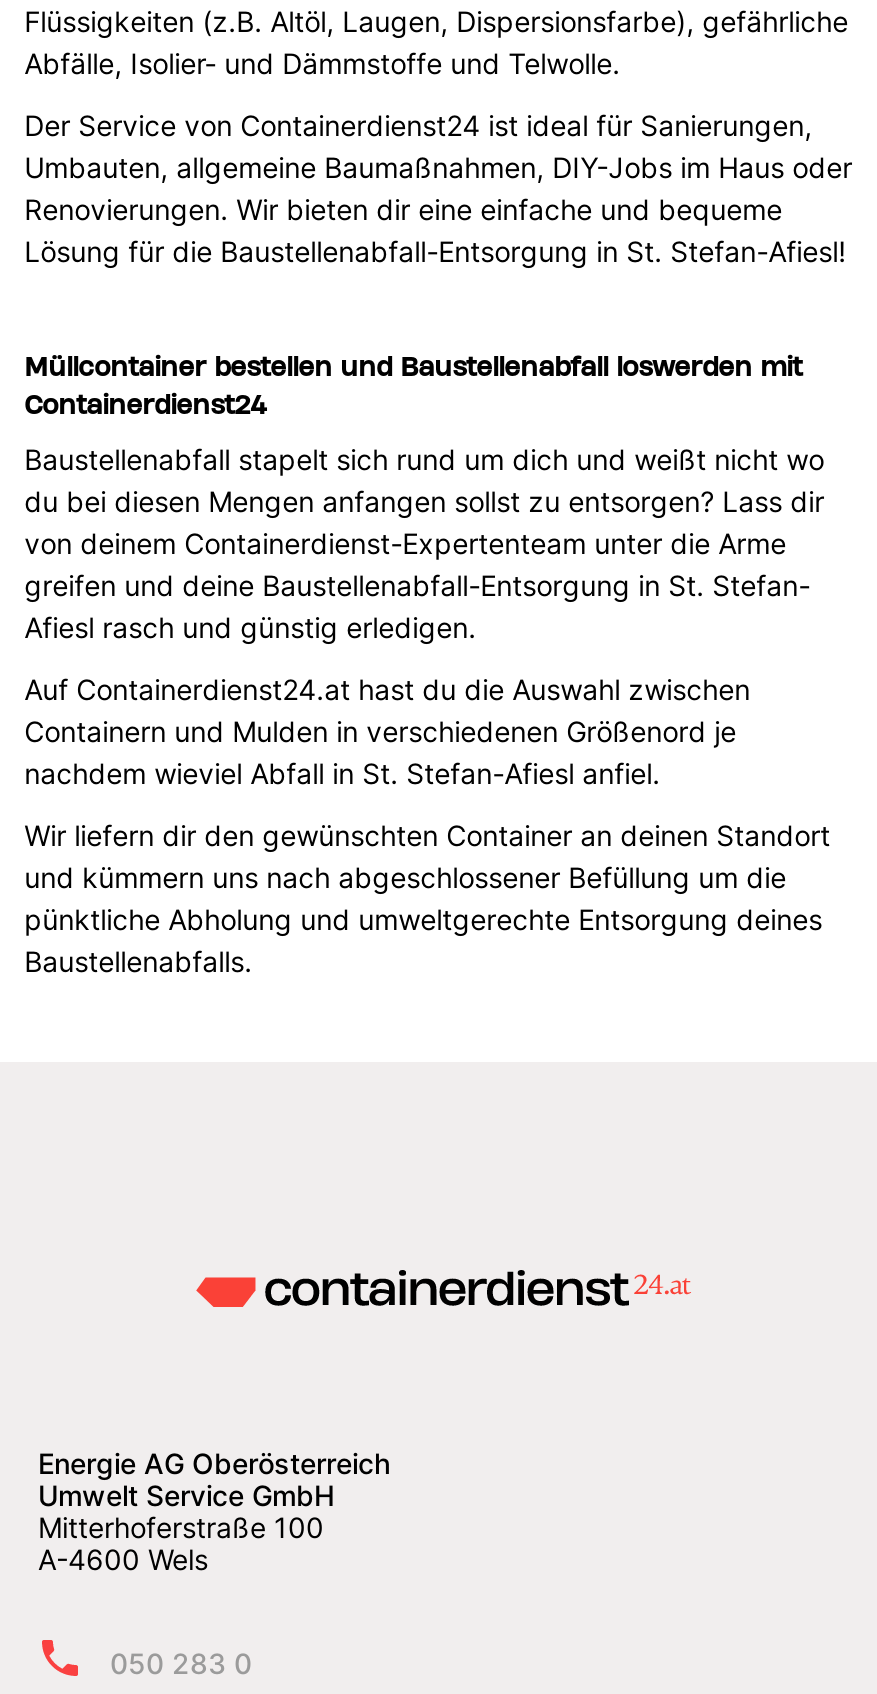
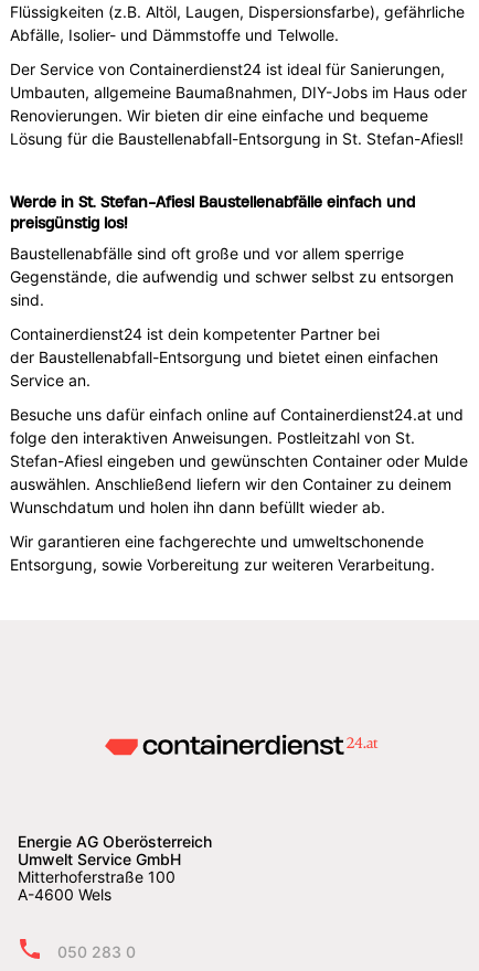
- Müllcontainer bestellen und Baustellenabfall loswerden mit
- Containerdienst24
- Baustellenabfall stapelt sich rund um dich und weißt nicht wo
- du bei diesen Mengen anfangen sollst zu entsorgen? Lass dir
- von deinem Containerdienst-Expertenteam unter die Arme
- greifen und deine Baustellenabfall-Entsorgung in St. Stefan-
- Afiesl rasch und günstig erledigen.
- Auf Containerdienst24.at hast du die Auswahl zwischen
- Containern und Mulden in verschiedenen Größenord je
- nachdem wieviel Abfall in St. Stefan-Afiesl anfiel.
- Wir liefern dir den gewünschten Container an deinen Standort
- und kümmern uns nach abgeschlossener Befüllung um die
- pünktliche Abholung und umweltgerechte Entsorgung deines
- Baustellenabfalls.
+ Werde in St. Stefan-Afiesl Baustellenabfälle einfach und
+ preisgünstig los!
+ Baustellenabfälle sind oft große und vor allem sperrige
+ Gegenstände, die aufwendig und schwer selbst zu entsorgen
+ sind.
+ Containerdienst24 ist dein kompetenter Partner bei
+ der Baustellenabfall-Entsorgung und bietet einen einfachen
+ Service an.
+ Besuche uns dafür einfach online auf Containerdienst24.at und
+ folge den interaktiven Anweisungen. Postleitzahl von St.
+ Stefan-Afiesl eingeben und gewünschten Container oder Mulde
+ auswählen. Anschließend liefern wir den Container zu deinem
+ Wunschdatum und holen ihn dann befüllt wieder ab.
+ Wir garantieren eine fachgerechte und umweltschonende
+ Entsorgung, sowie Vorbereitung zur weiteren Verarbeitung.
